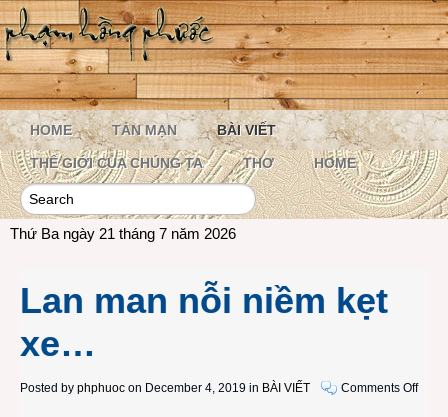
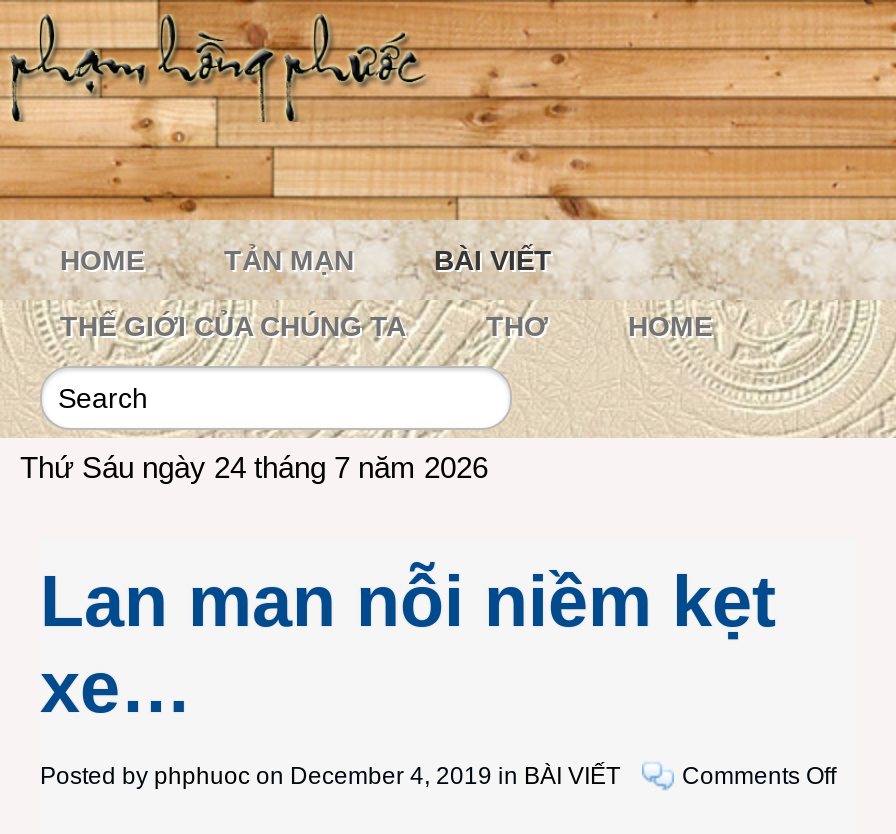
- Thứ Ba ngày 21 tháng 7 năm 2026
+ Thứ Sáu ngày 24 tháng 7 năm 2026
